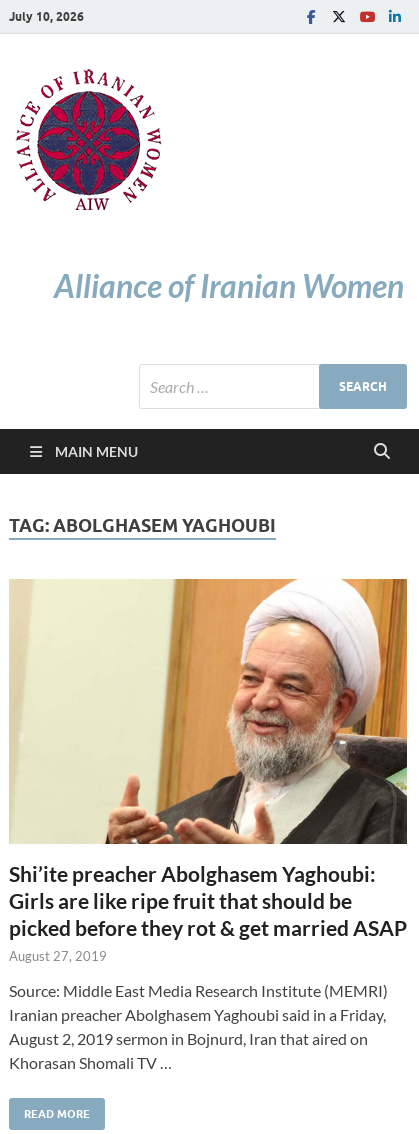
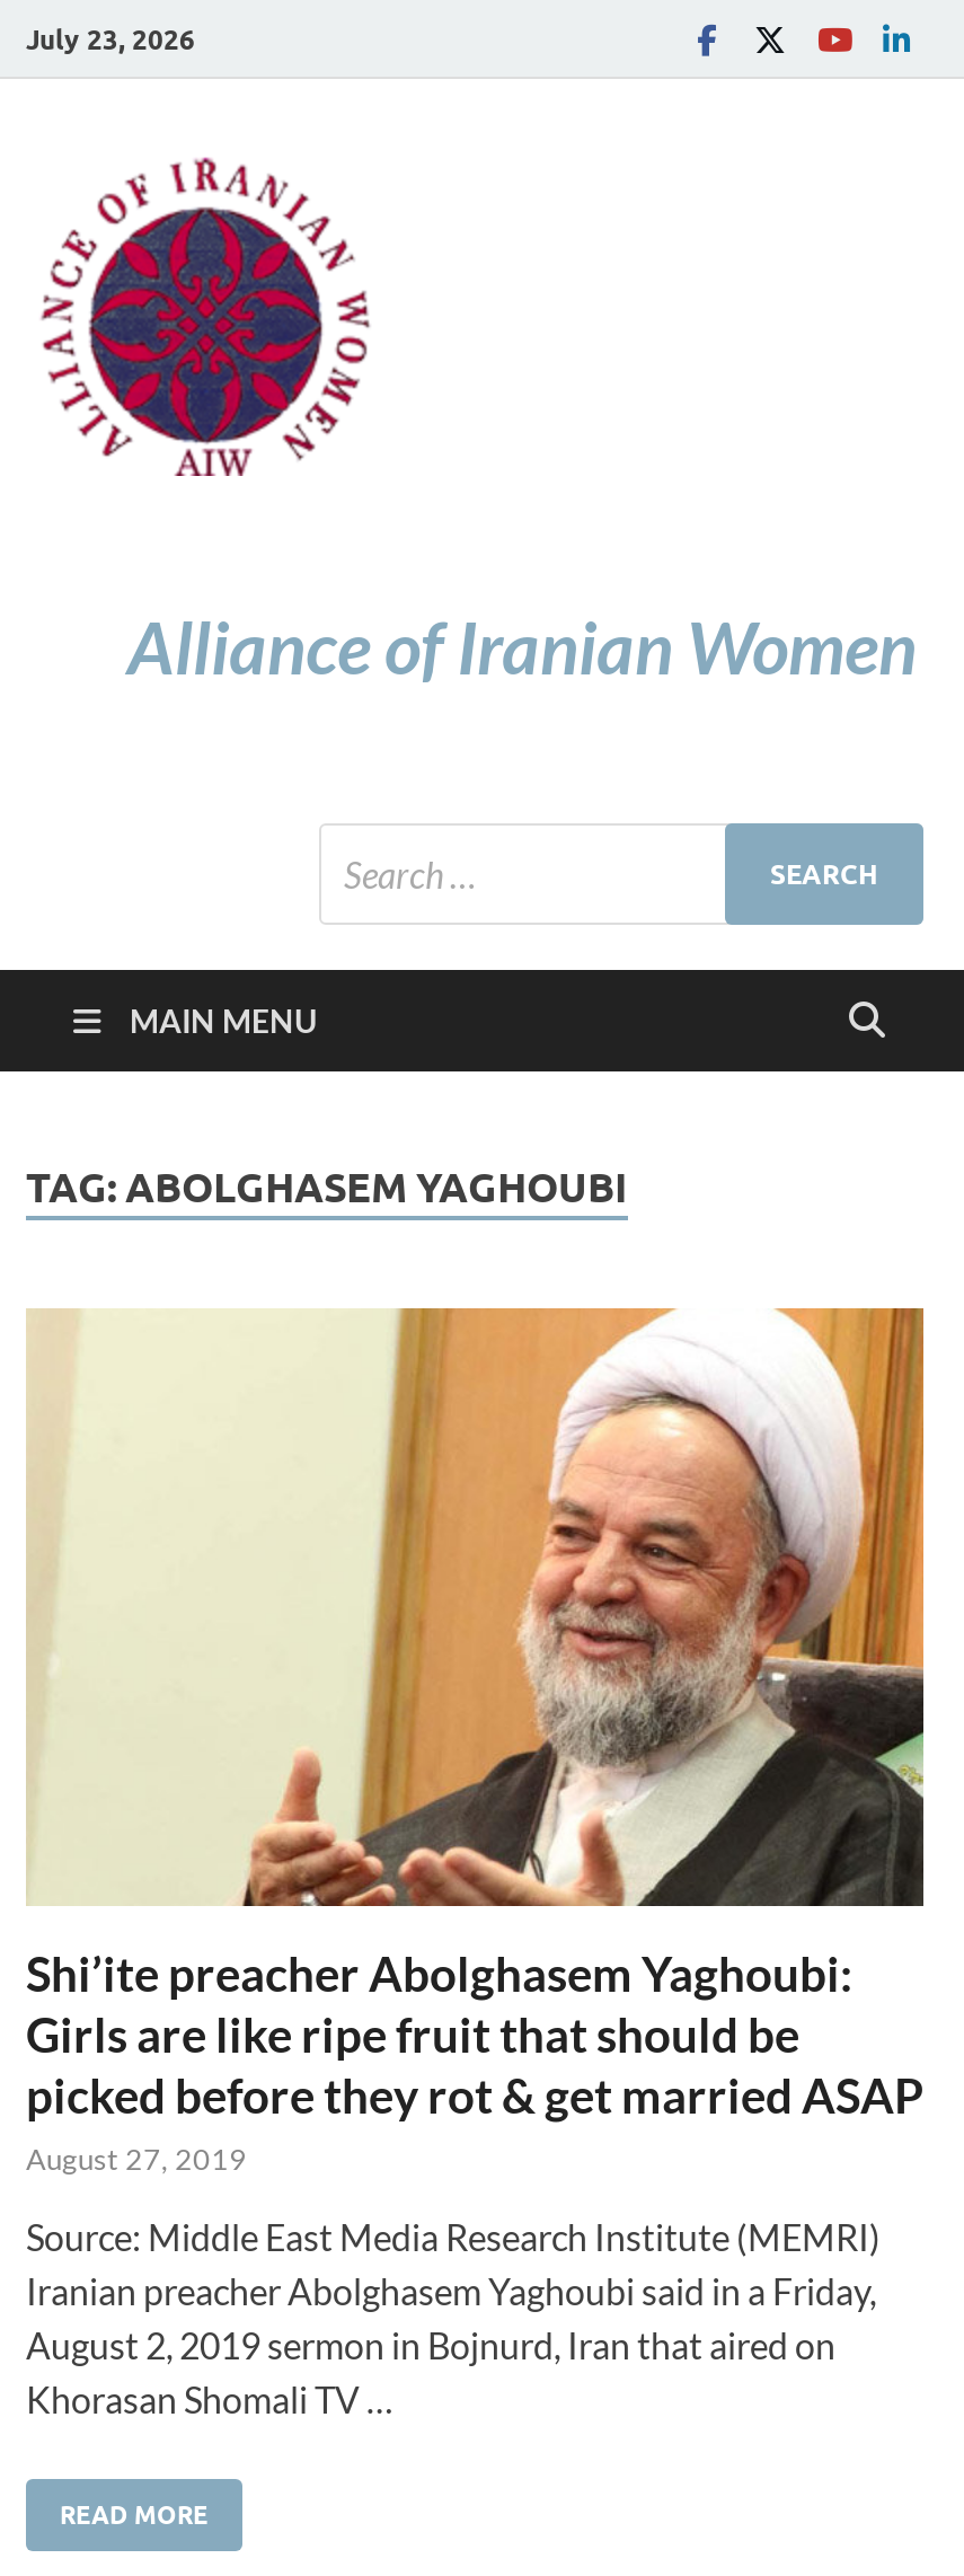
- July 10, 2026
+ July 23, 2026
